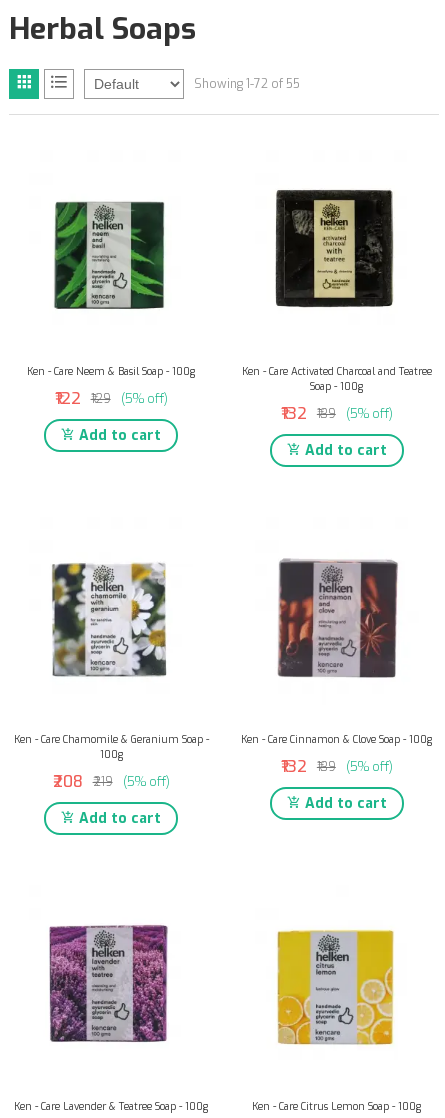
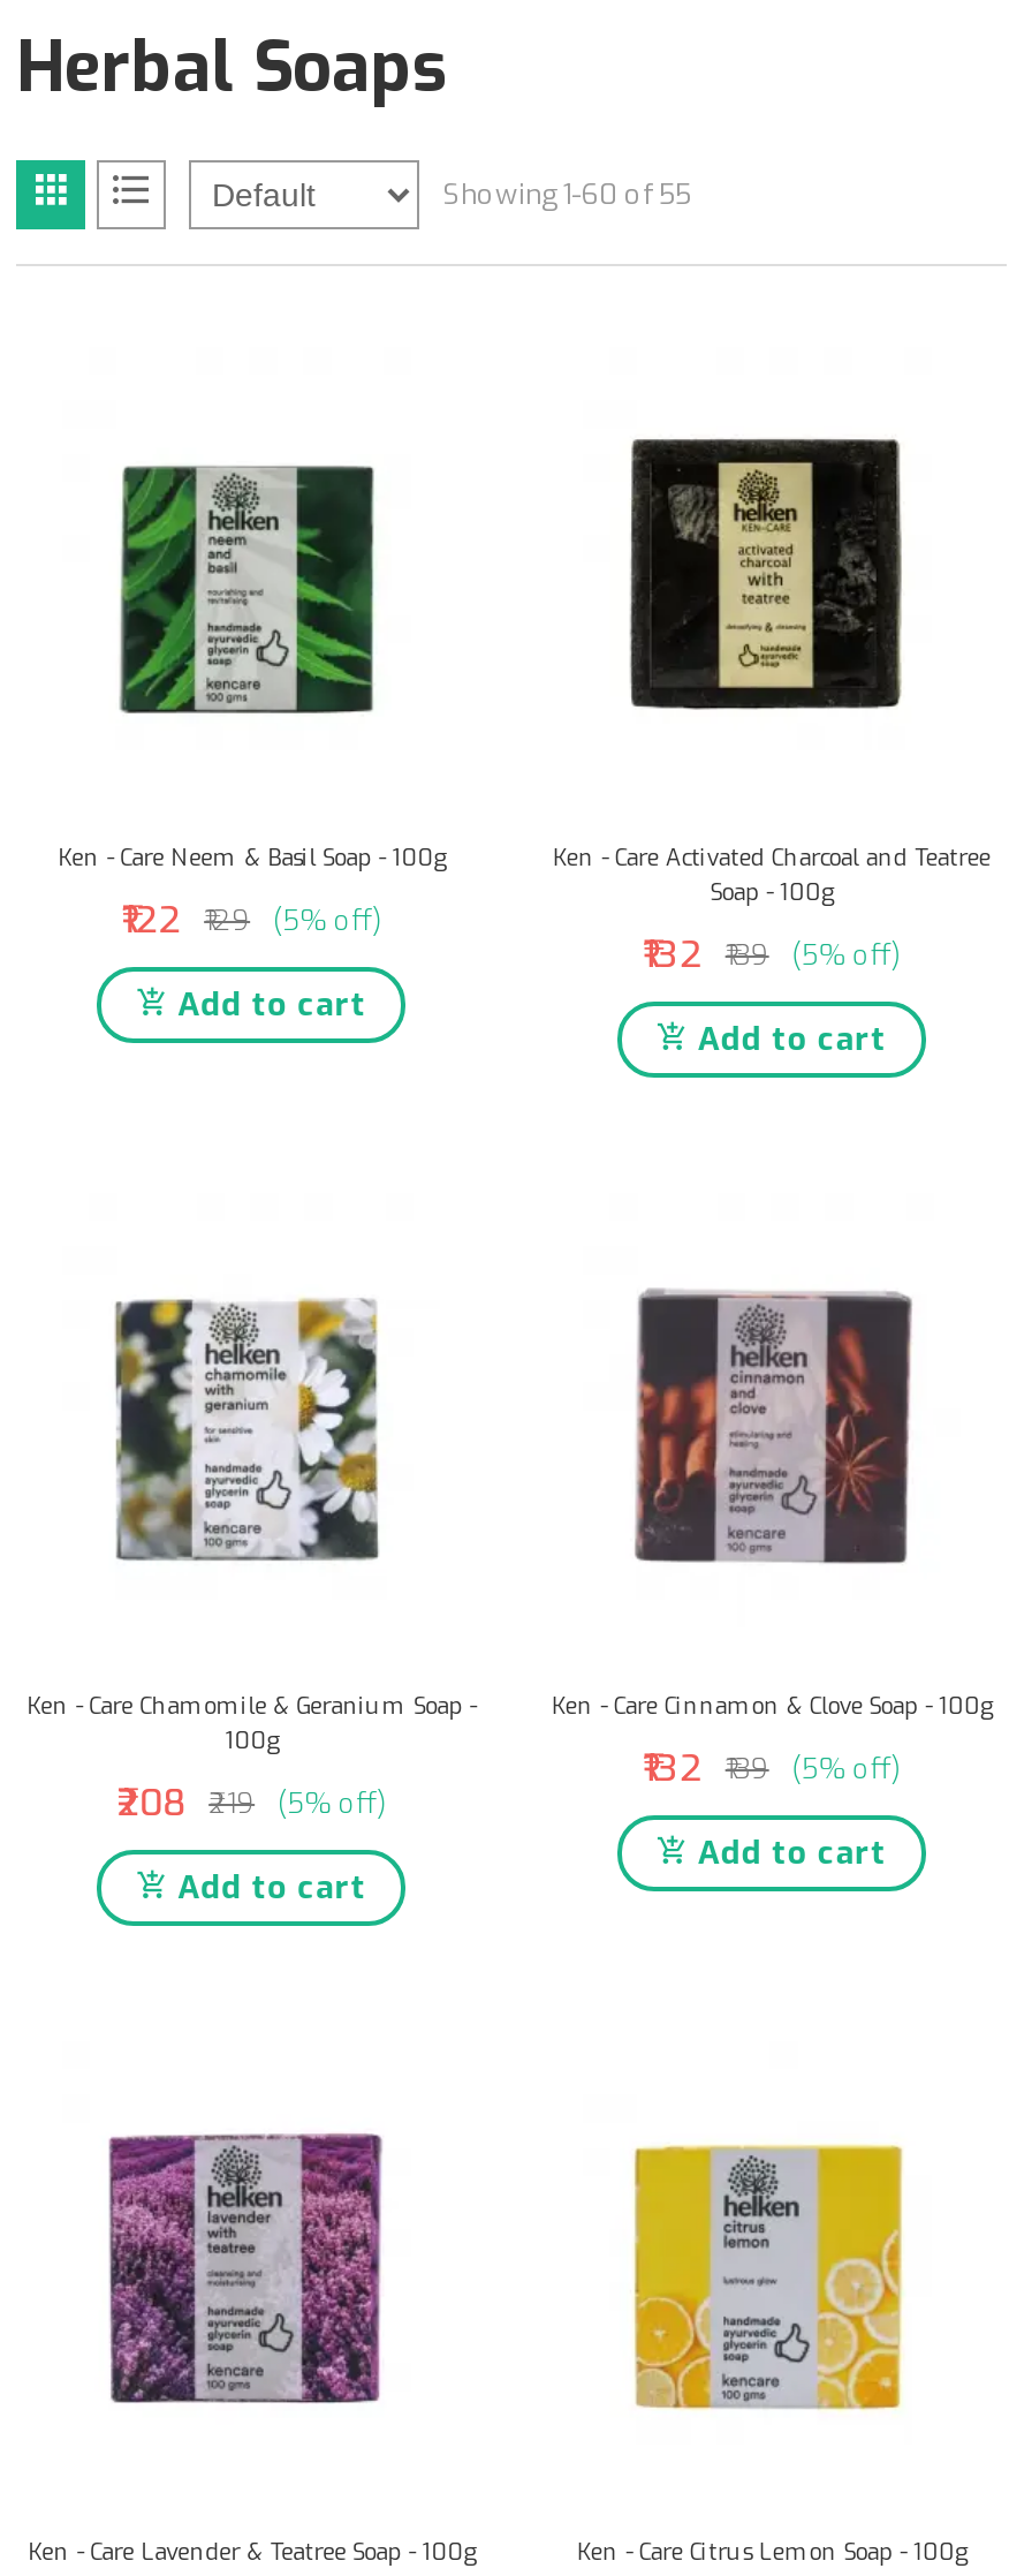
- Showing 1-72 of 55
+ Showing 1-60 of 55
